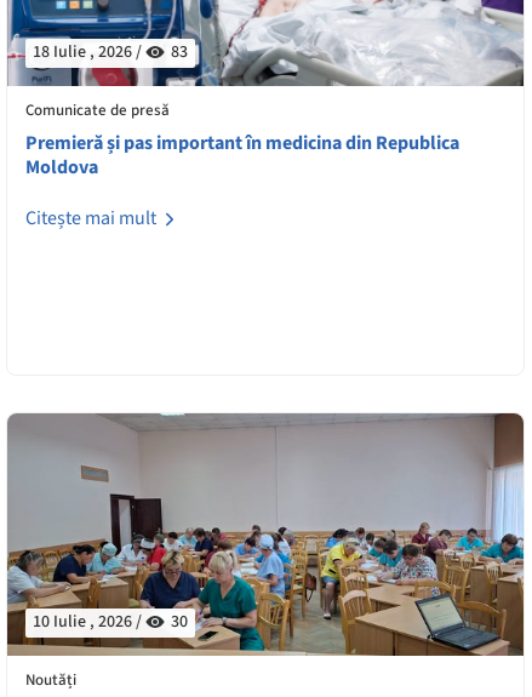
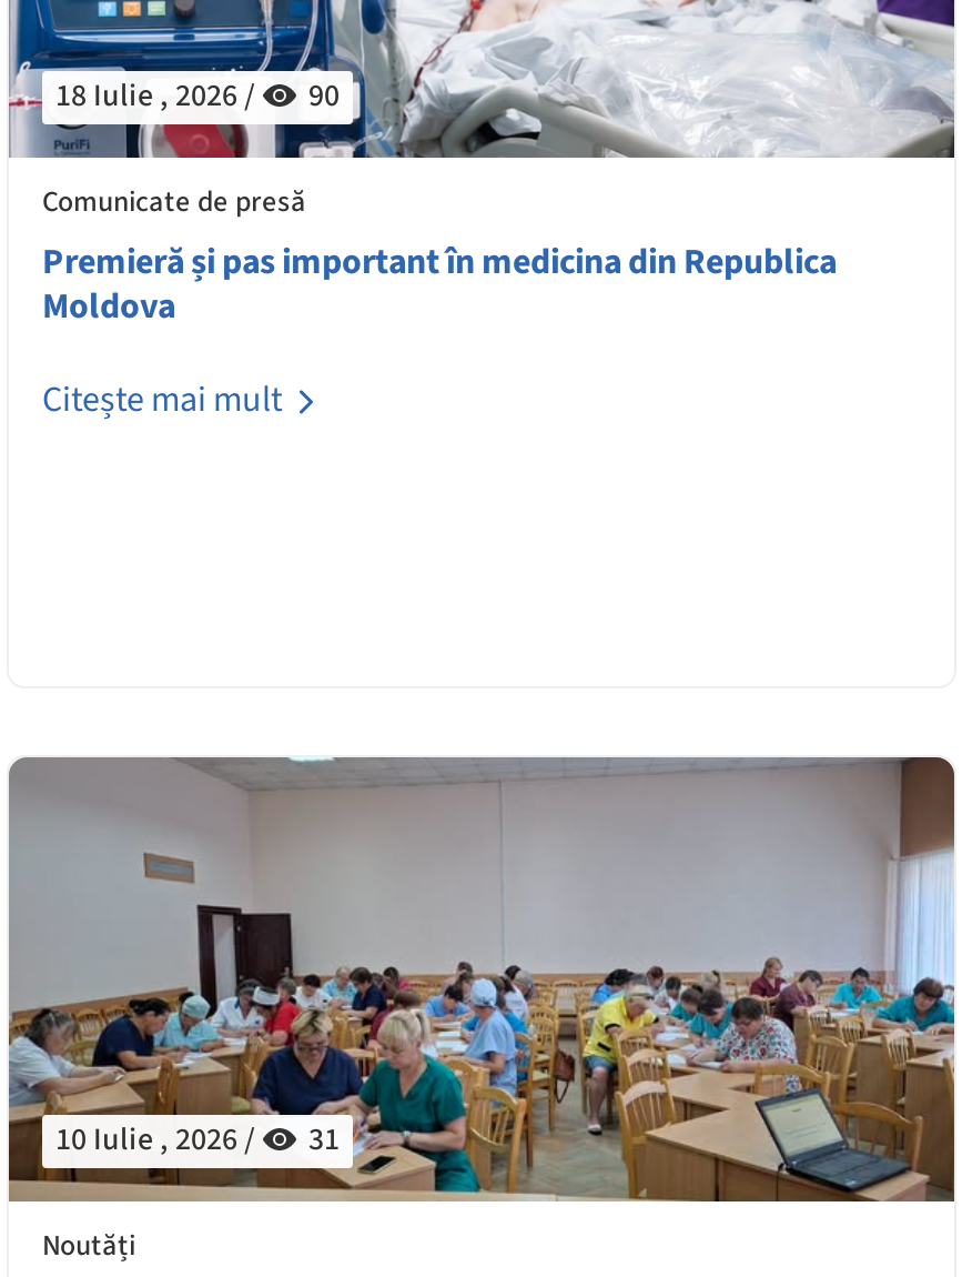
- 18 Iulie , 2026 / 83
+ 18 Iulie , 2026 / 90

- 10 Iulie , 2026 / 30
+ 10 Iulie , 2026 / 31
